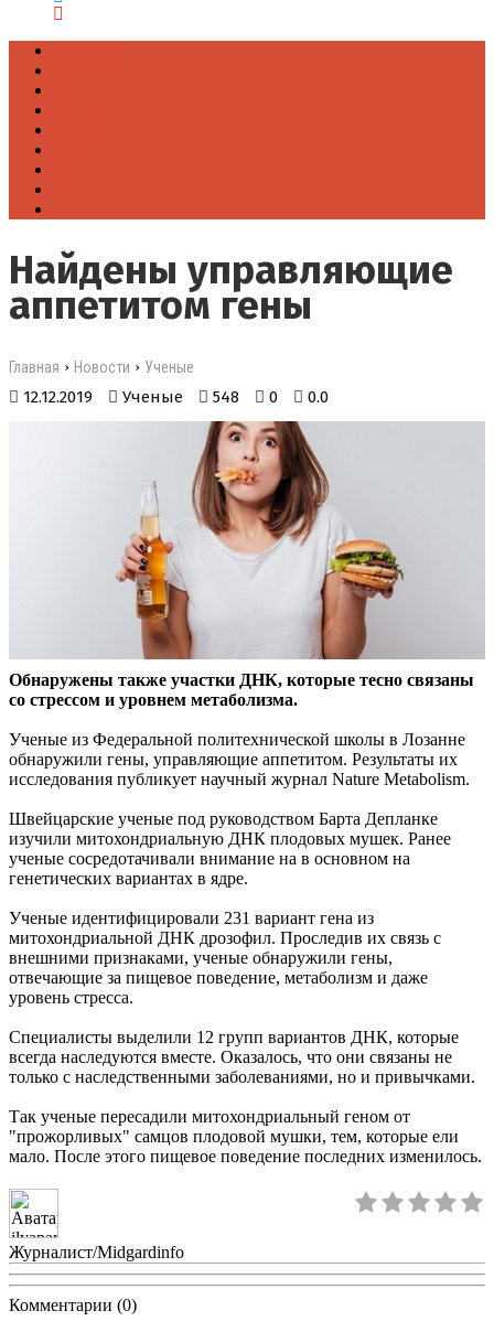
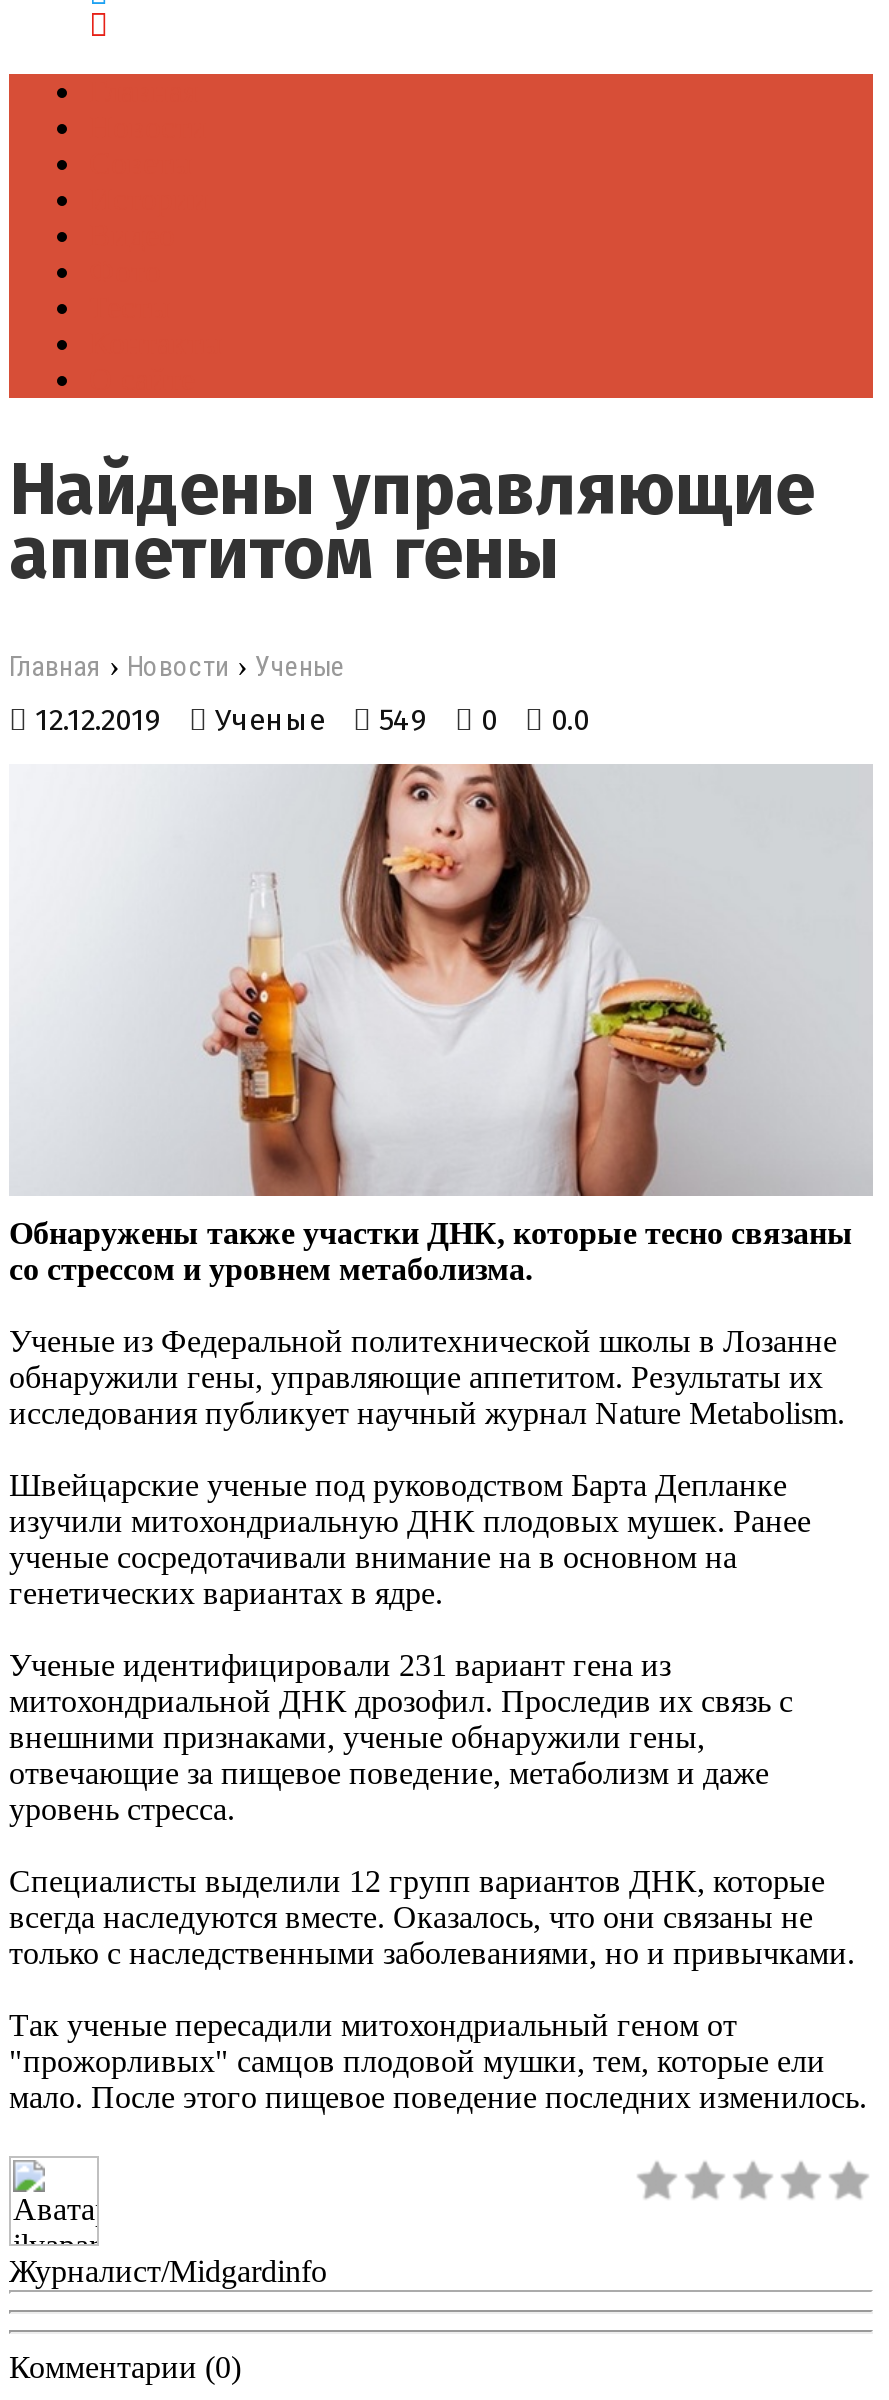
- 12.12.2019 Ученые 548 0 0.0
+ 12.12.2019 Ученые 549 0 0.0
